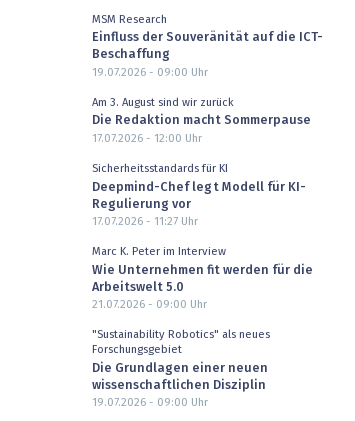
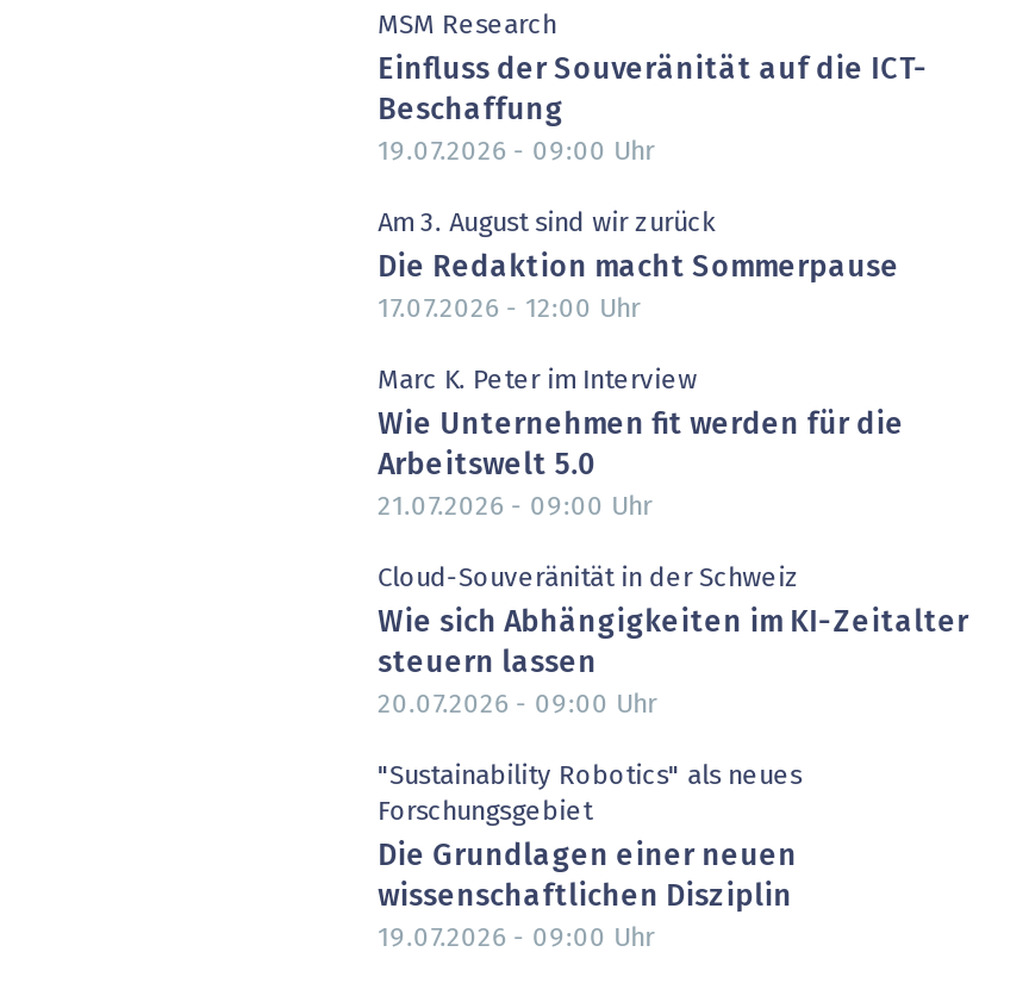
- Sicherheitsstandards für KI
- Deepmind-Chef legt Modell für KI-
- Regulierung vor
- 17.07.2026 - 11:27 Uhr

moved up: Marc K. Peter im Interview | Wie Unternehmen fit werden für die | Arbeitswelt 5.0 | 21.07.2026 - 09:00 Uhr

+ Cloud-Souveränität in der Schweiz
+ Wie sich Abhängigkeiten im KI-Zeitalter
+ steuern lassen
+ 20.07.2026 - 09:00 Uhr
